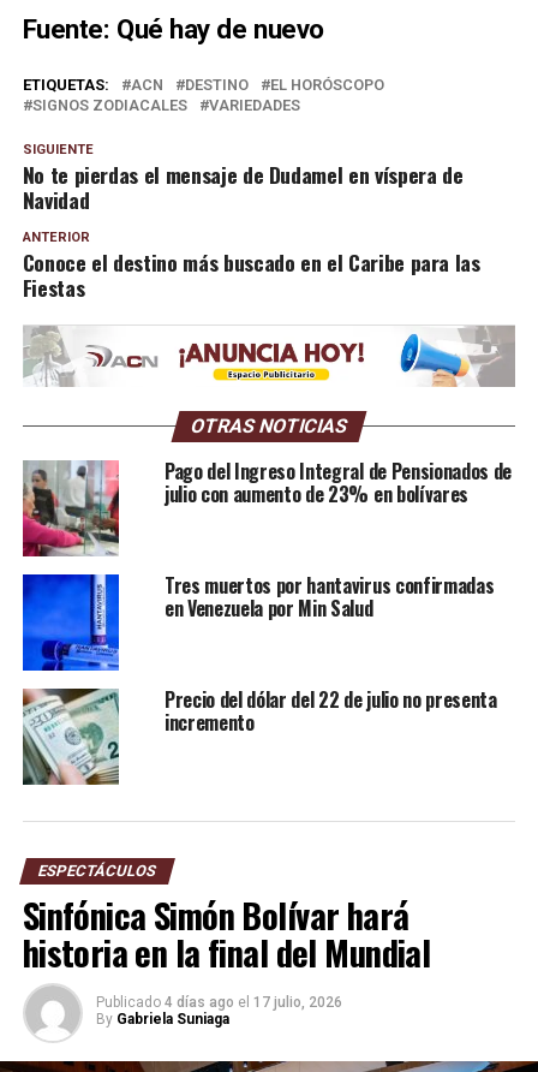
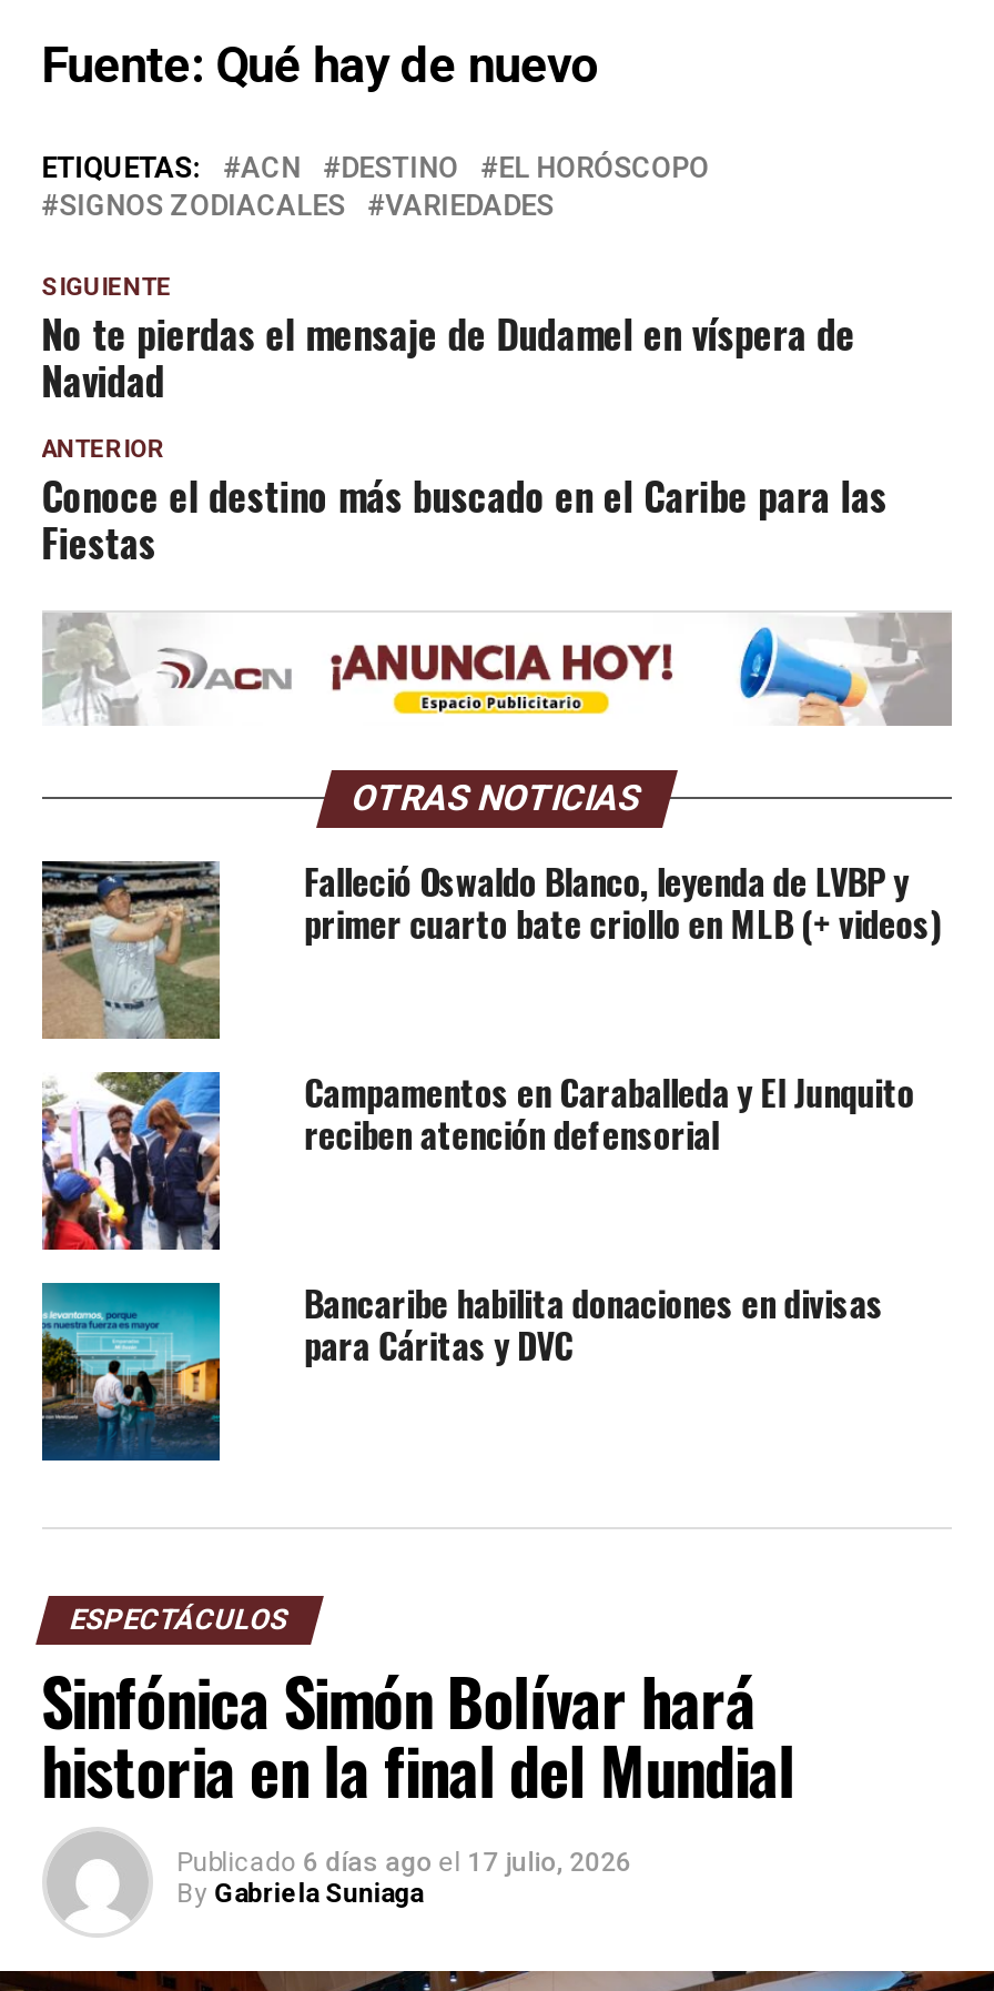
- [image]
- Pago del Ingreso Integral de Pensionados de
- julio con aumento de 23% en bolívares
+ [image]
+ Falleció Oswaldo Blanco, leyenda de LVBP y
+ primer cuarto bate criollo en MLB (+ videos)

- [image]
- Tres muertos por hantavirus confirmadas
- en Venezuela por Min Salud
+ [image]
+ Campamentos en Caraballeda y El Junquito
+ reciben atención defensorial

- [image]
- Precio del dólar del 22 de julio no presenta
- incremento
+ [image]
+ Bancaribe habilita donaciones en divisas
+ para Cáritas y DVC

- Publicado 4 días ago el 17 julio, 2026
+ Publicado 6 días ago el 17 julio, 2026
